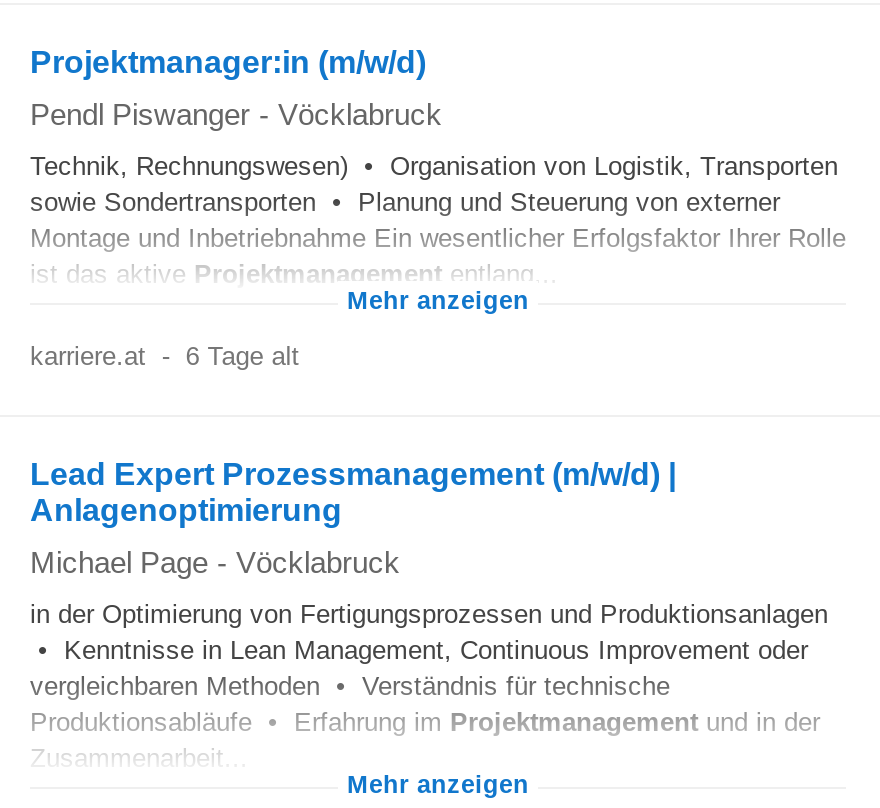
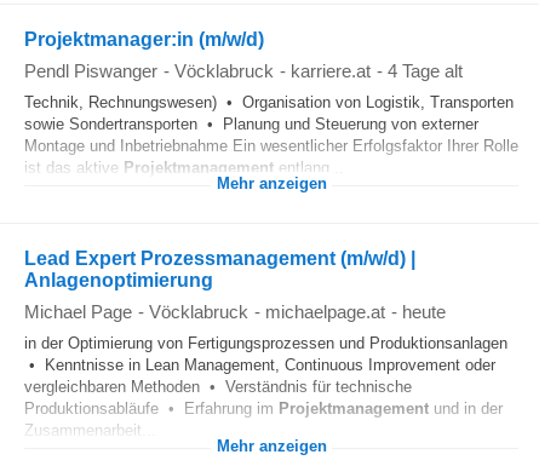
- Pendl Piswanger - Vöcklabruck
+ Pendl Piswanger - Vöcklabruck - karriere.at - 4 Tage alt

- karriere.at - 6 Tage alt

- Michael Page - Vöcklabruck
+ Michael Page - Vöcklabruck - michaelpage.at - heute
